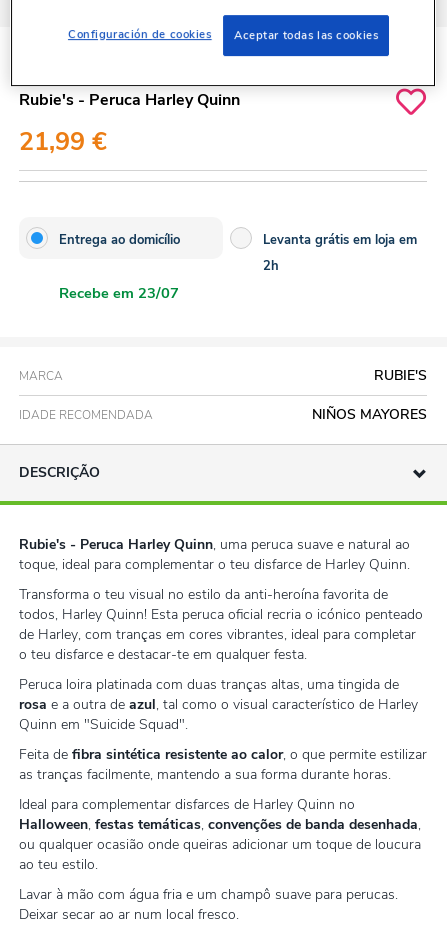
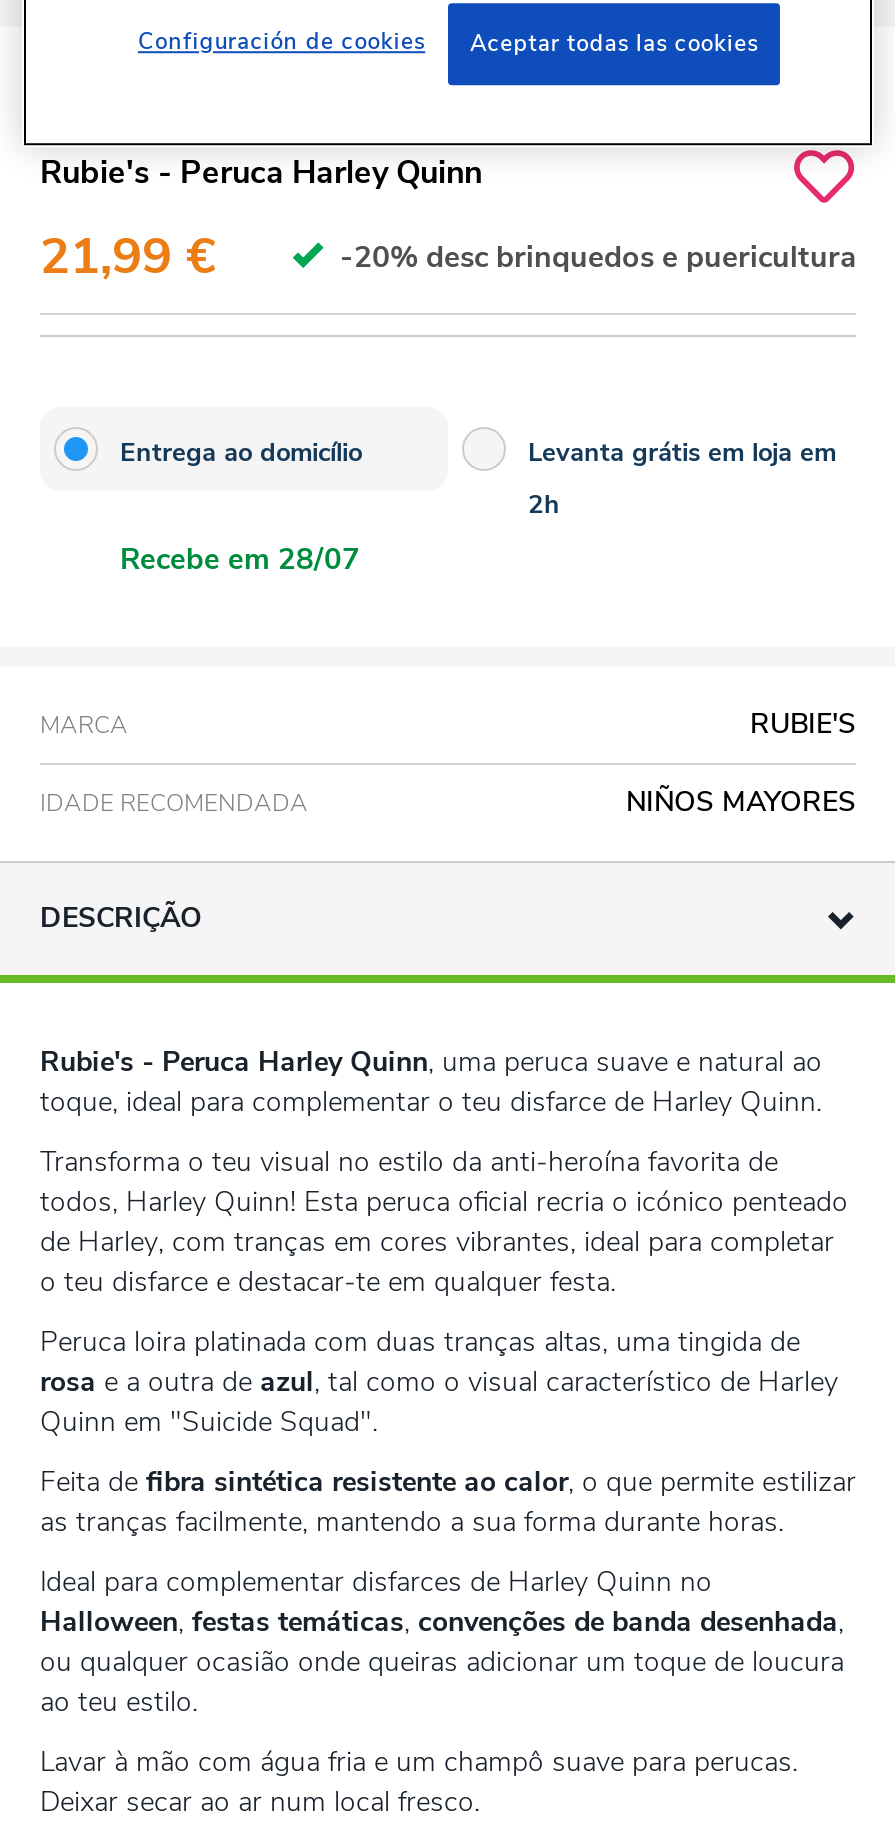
+ -20% desc brinquedos e puericultura

- Recebe em 23/07
+ Recebe em 28/07
